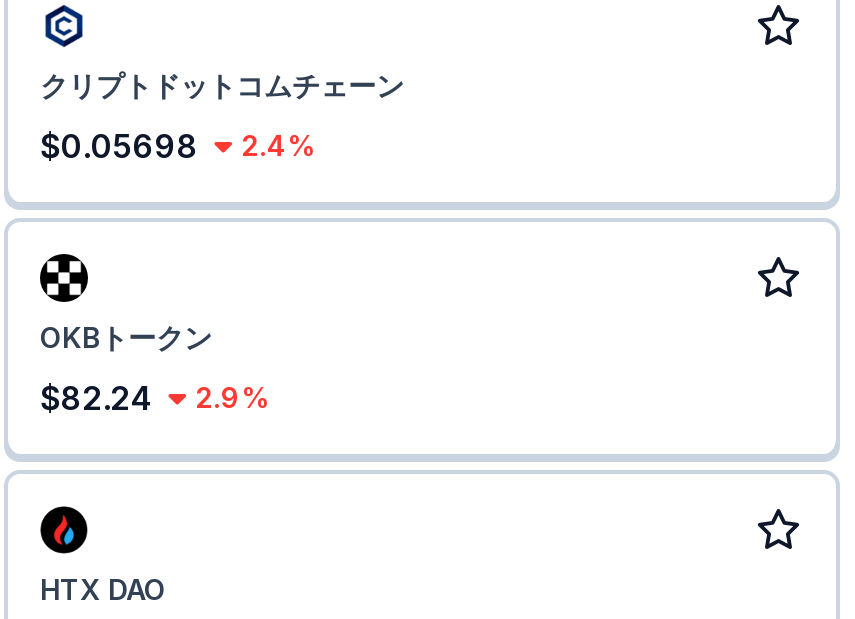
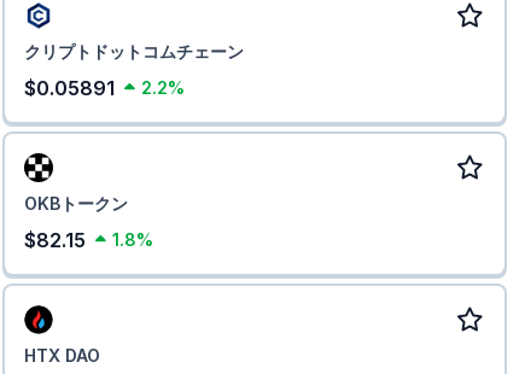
- $0.05698
+ $0.05891

- 2.4%
+ 2.2%

- $82.24
+ $82.15

- 2.9%
+ 1.8%
